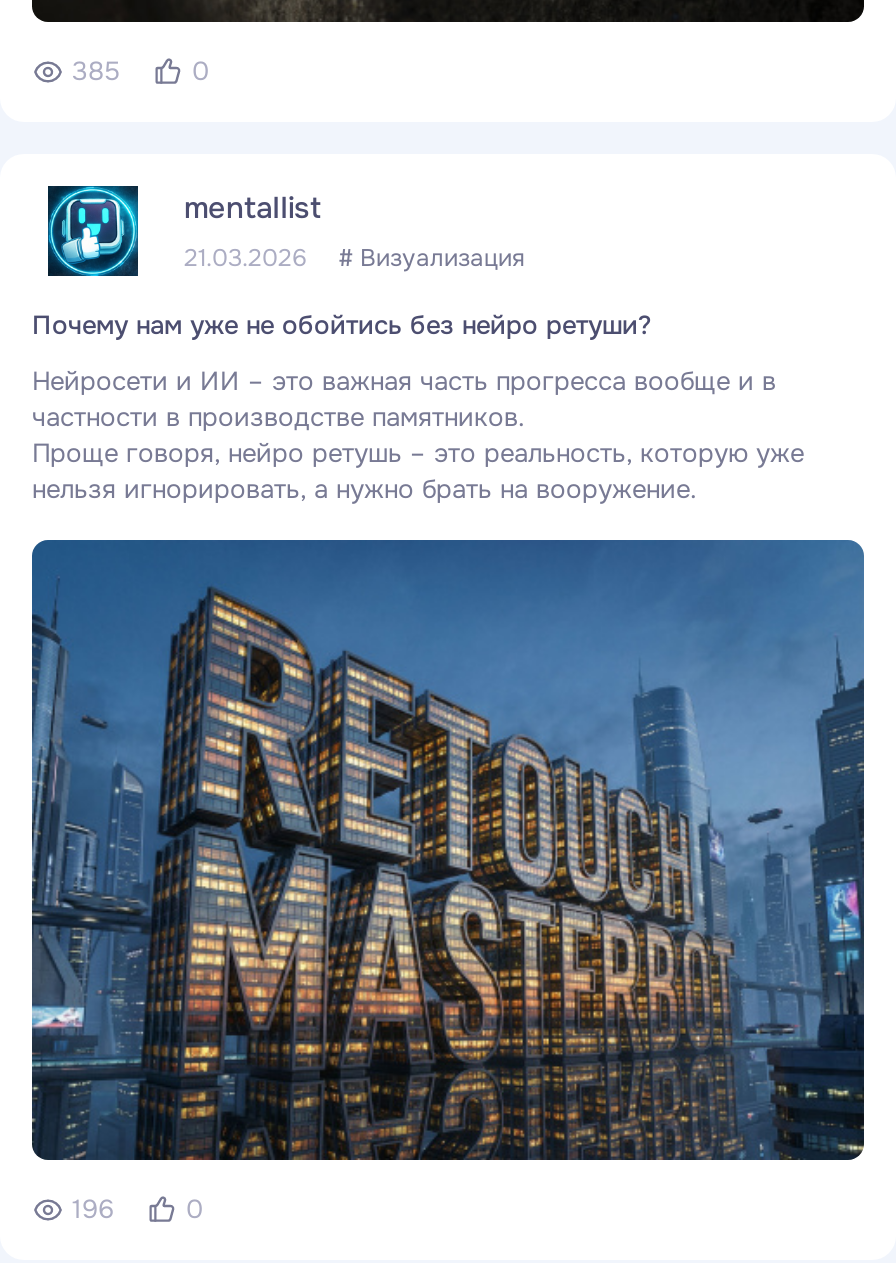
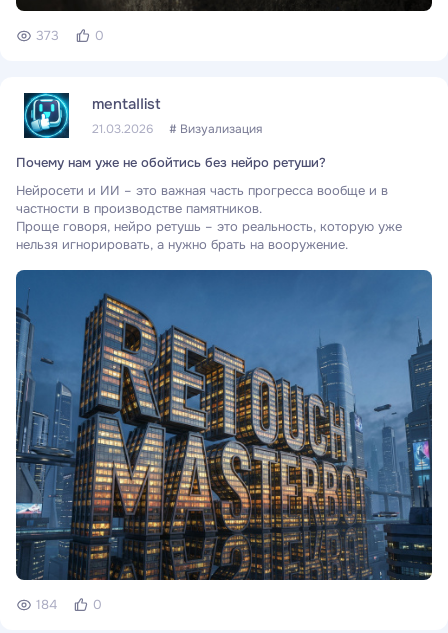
- 385
+ 373

- 196
+ 184
